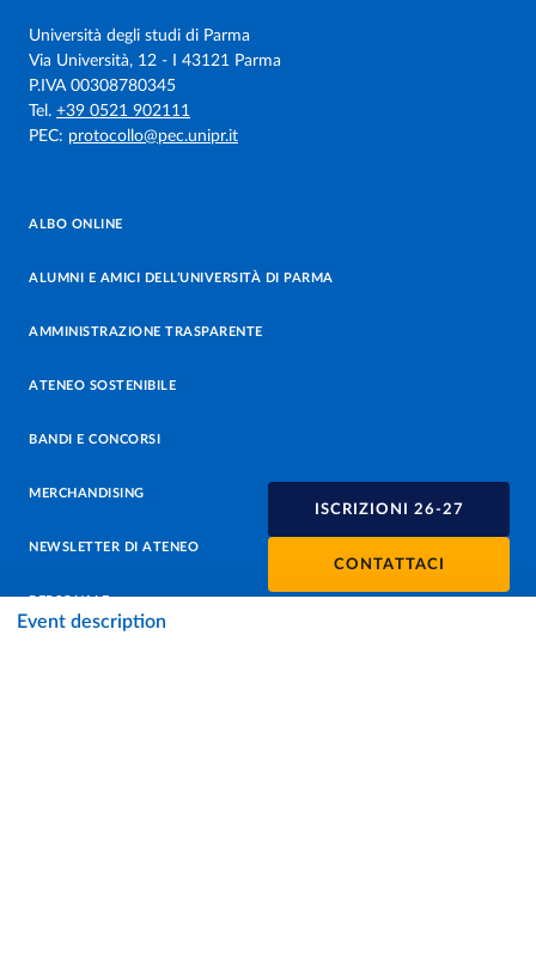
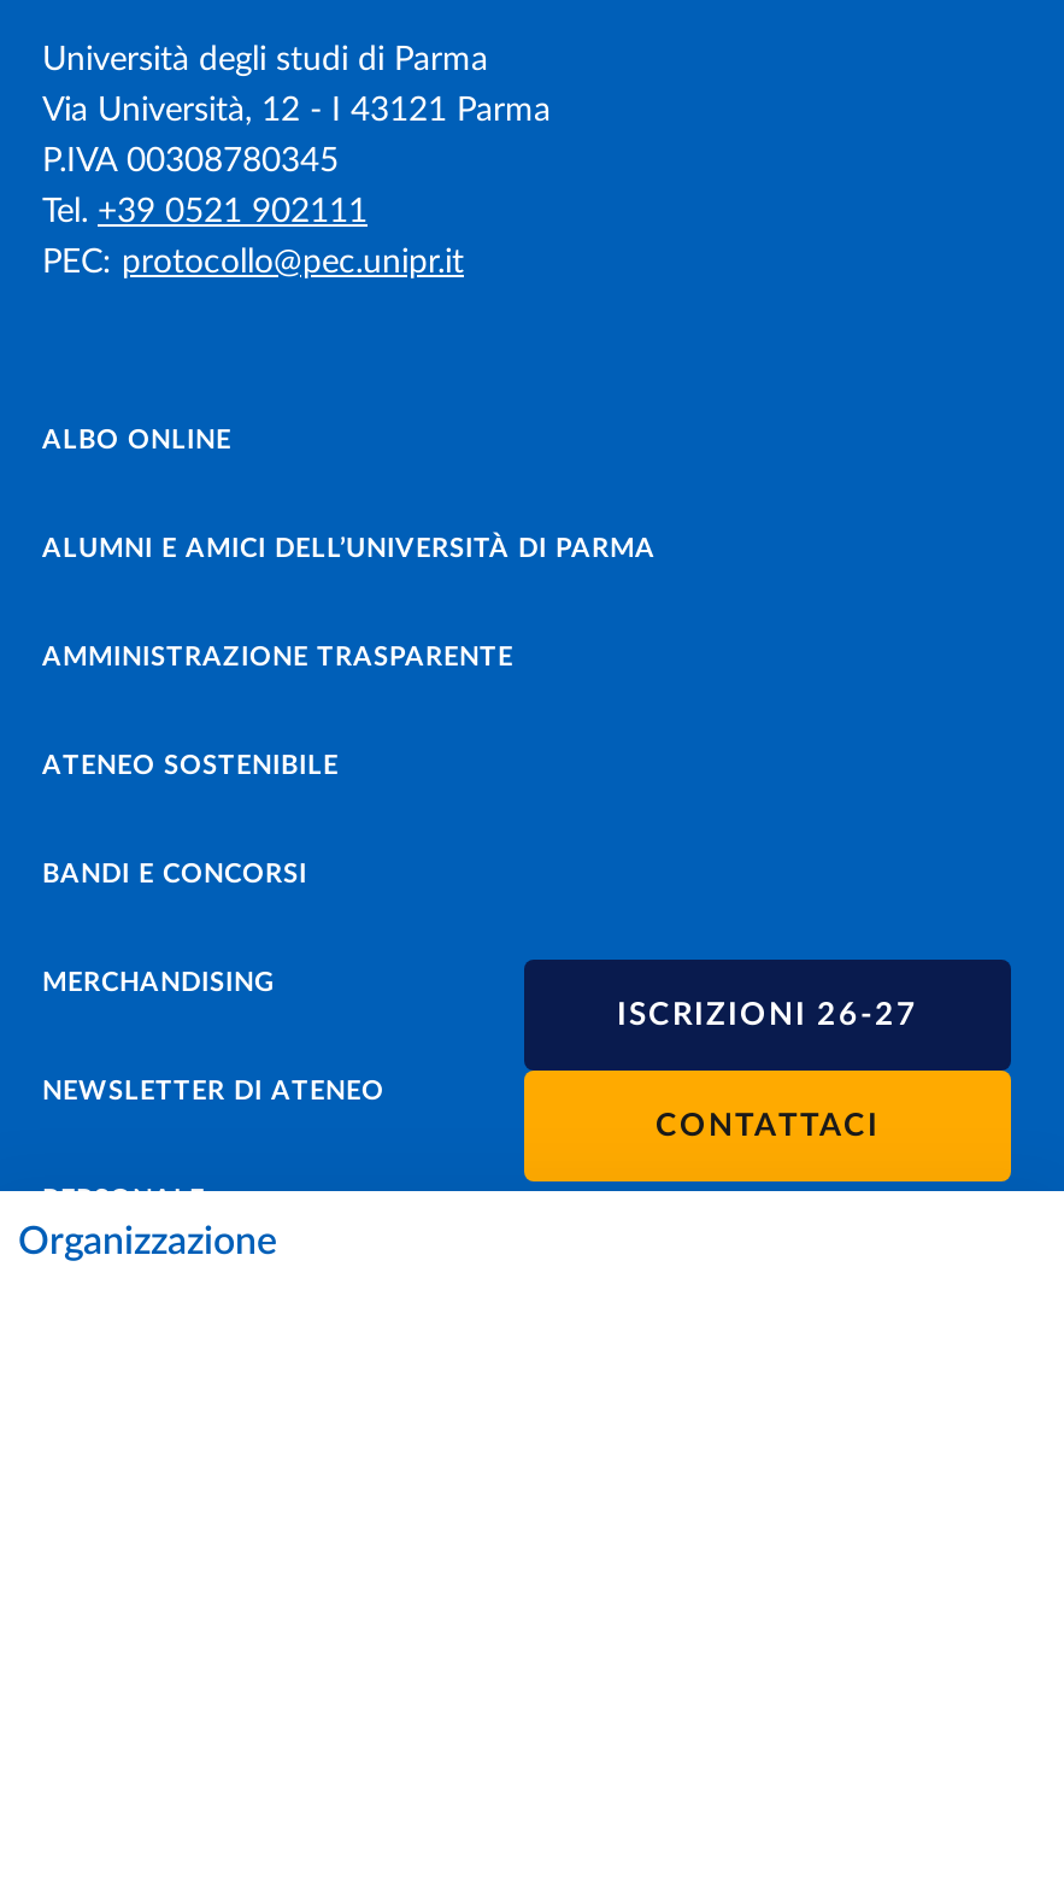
- Event description
+ Organizzazione
